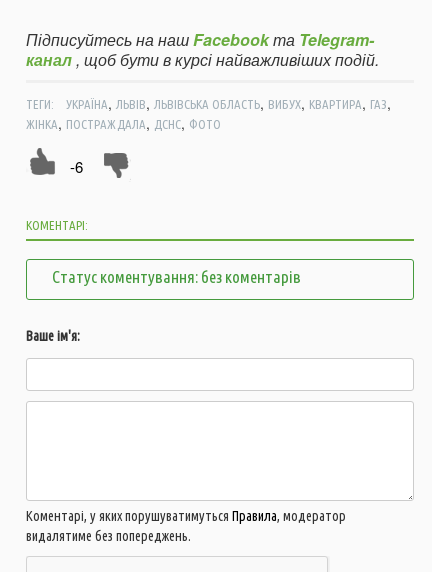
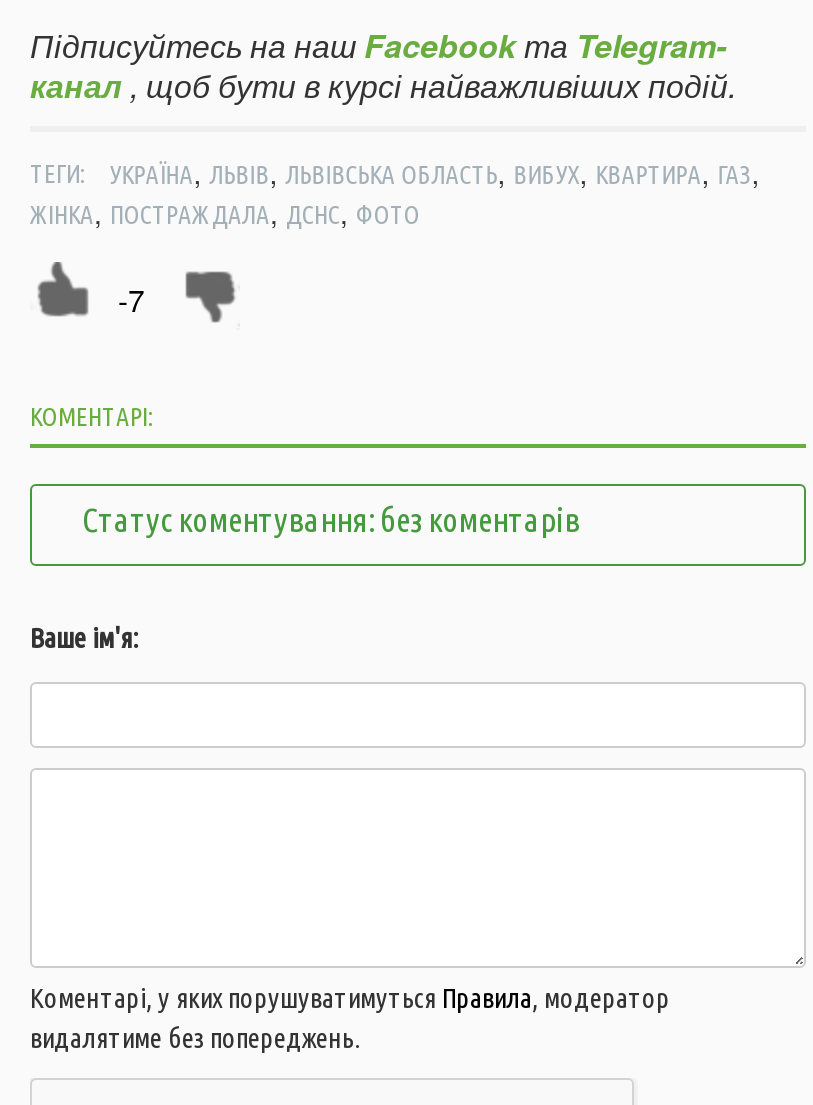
- -6
+ -7
